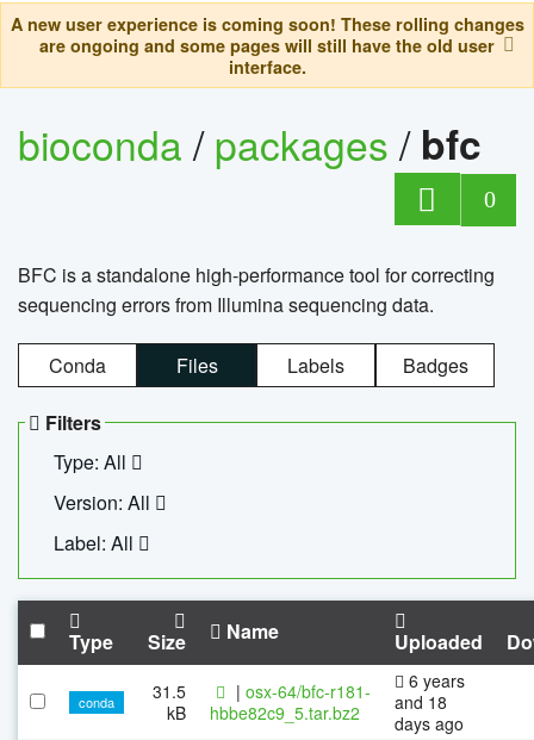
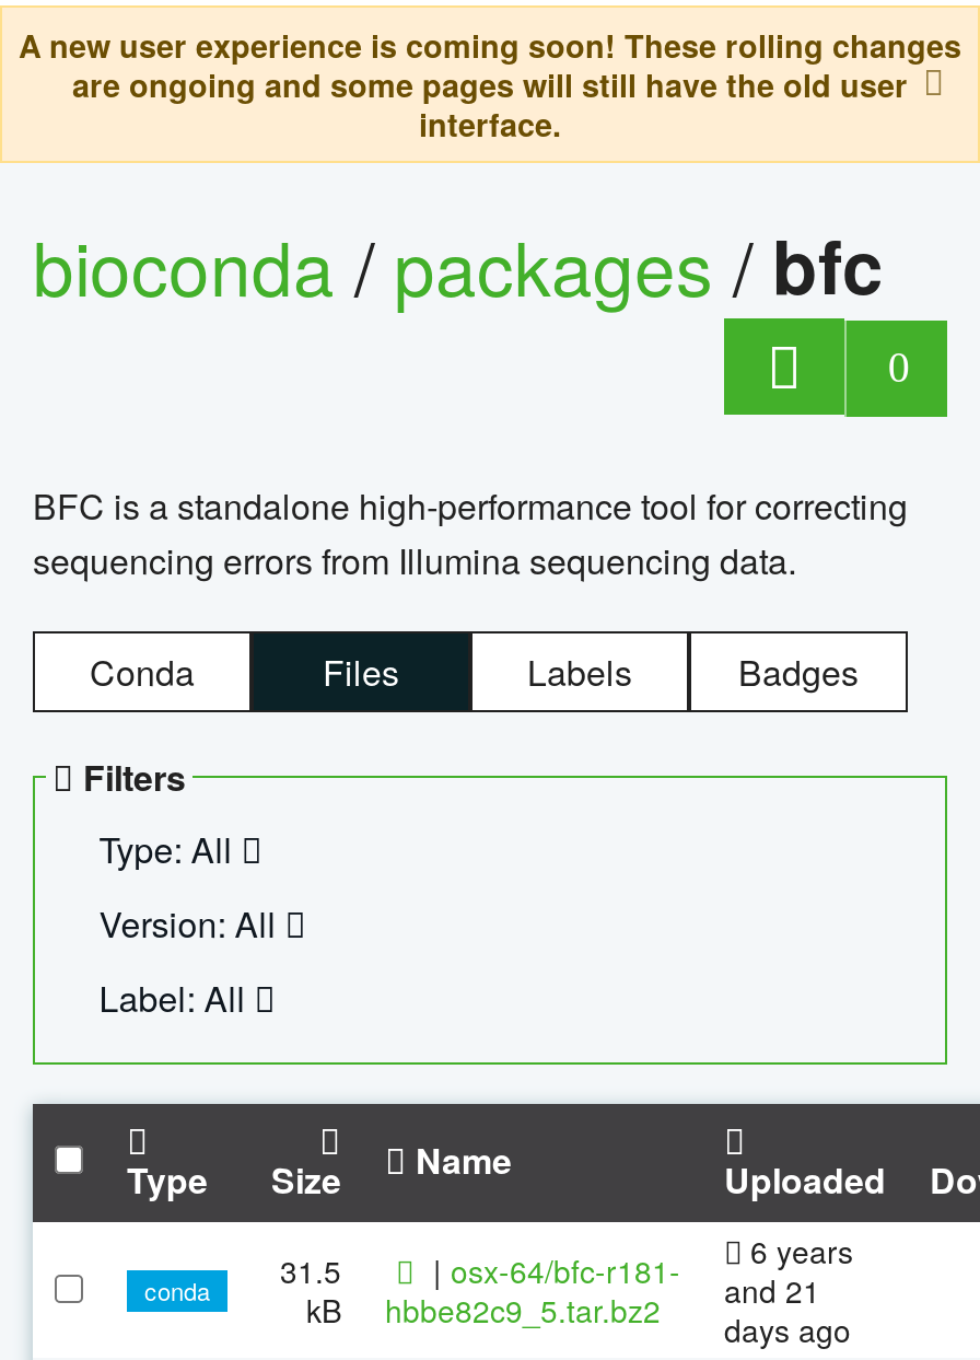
- and 18
+ and 21
